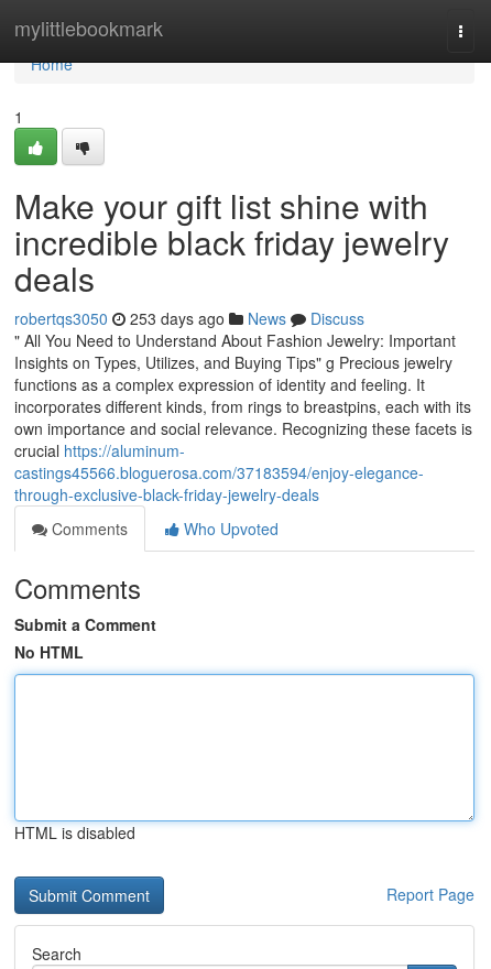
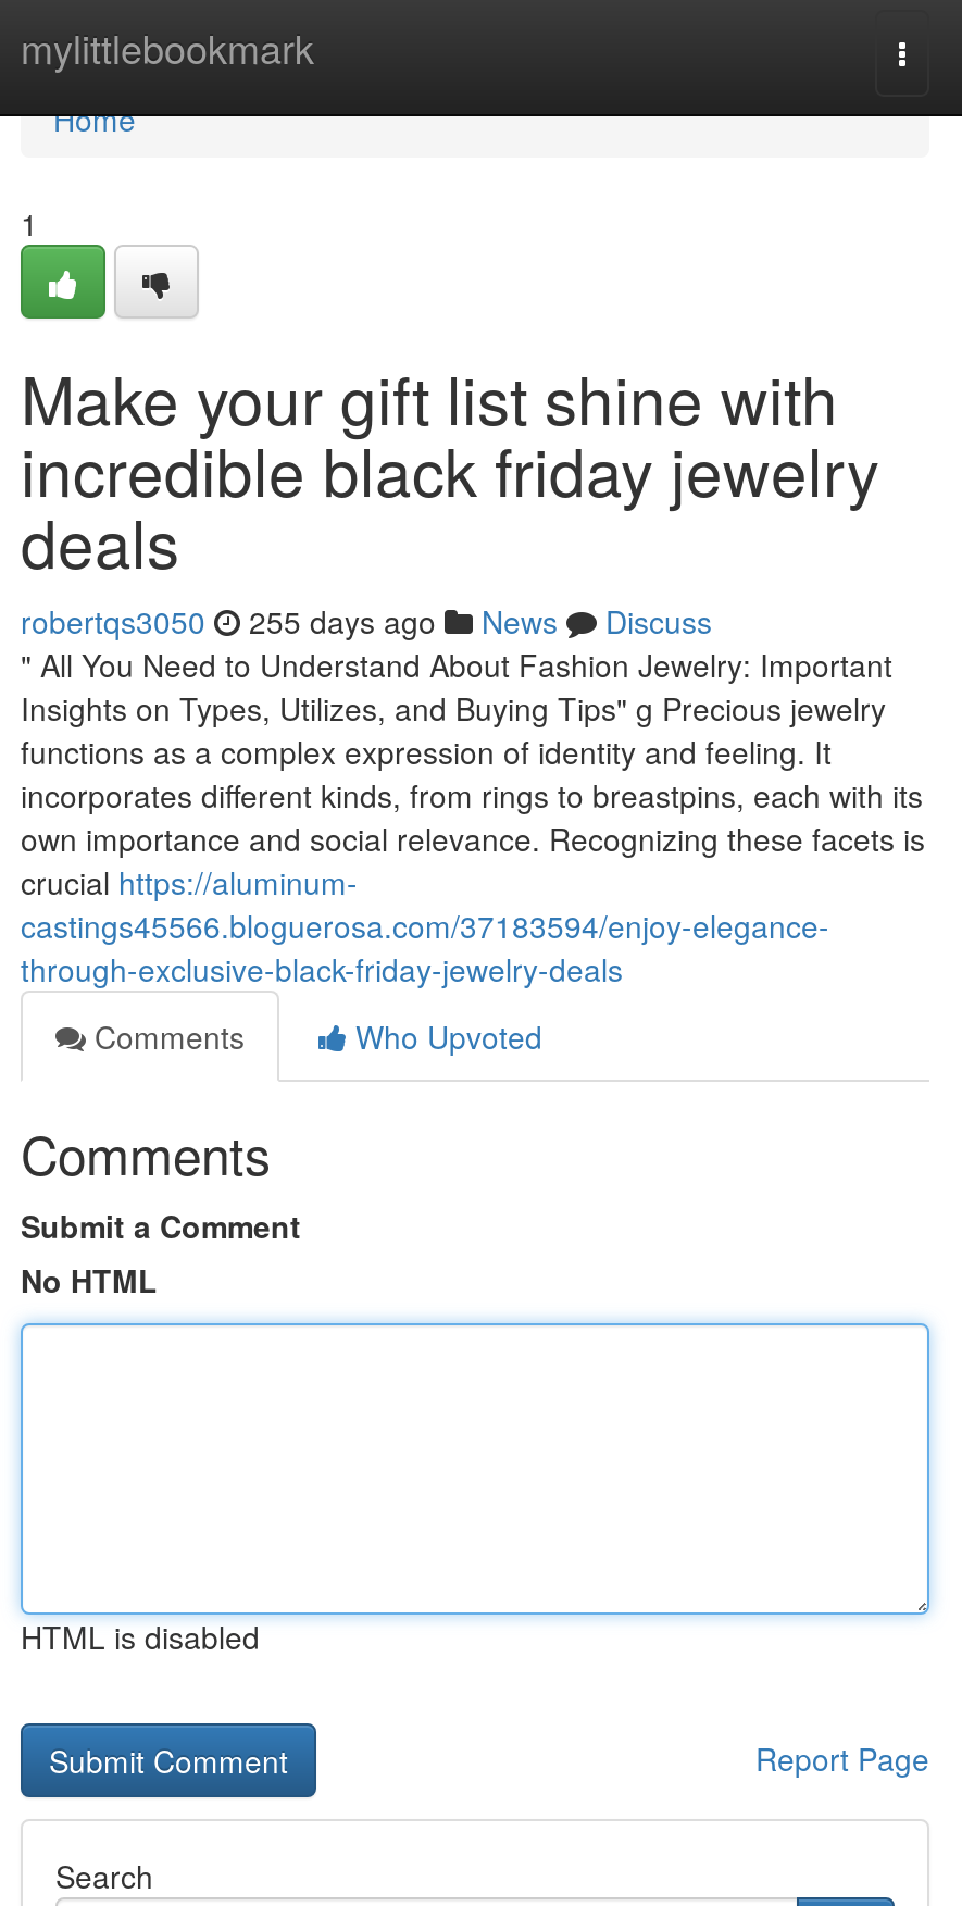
- robertqs3050 253 days ago News Discuss
+ robertqs3050 255 days ago News Discuss
